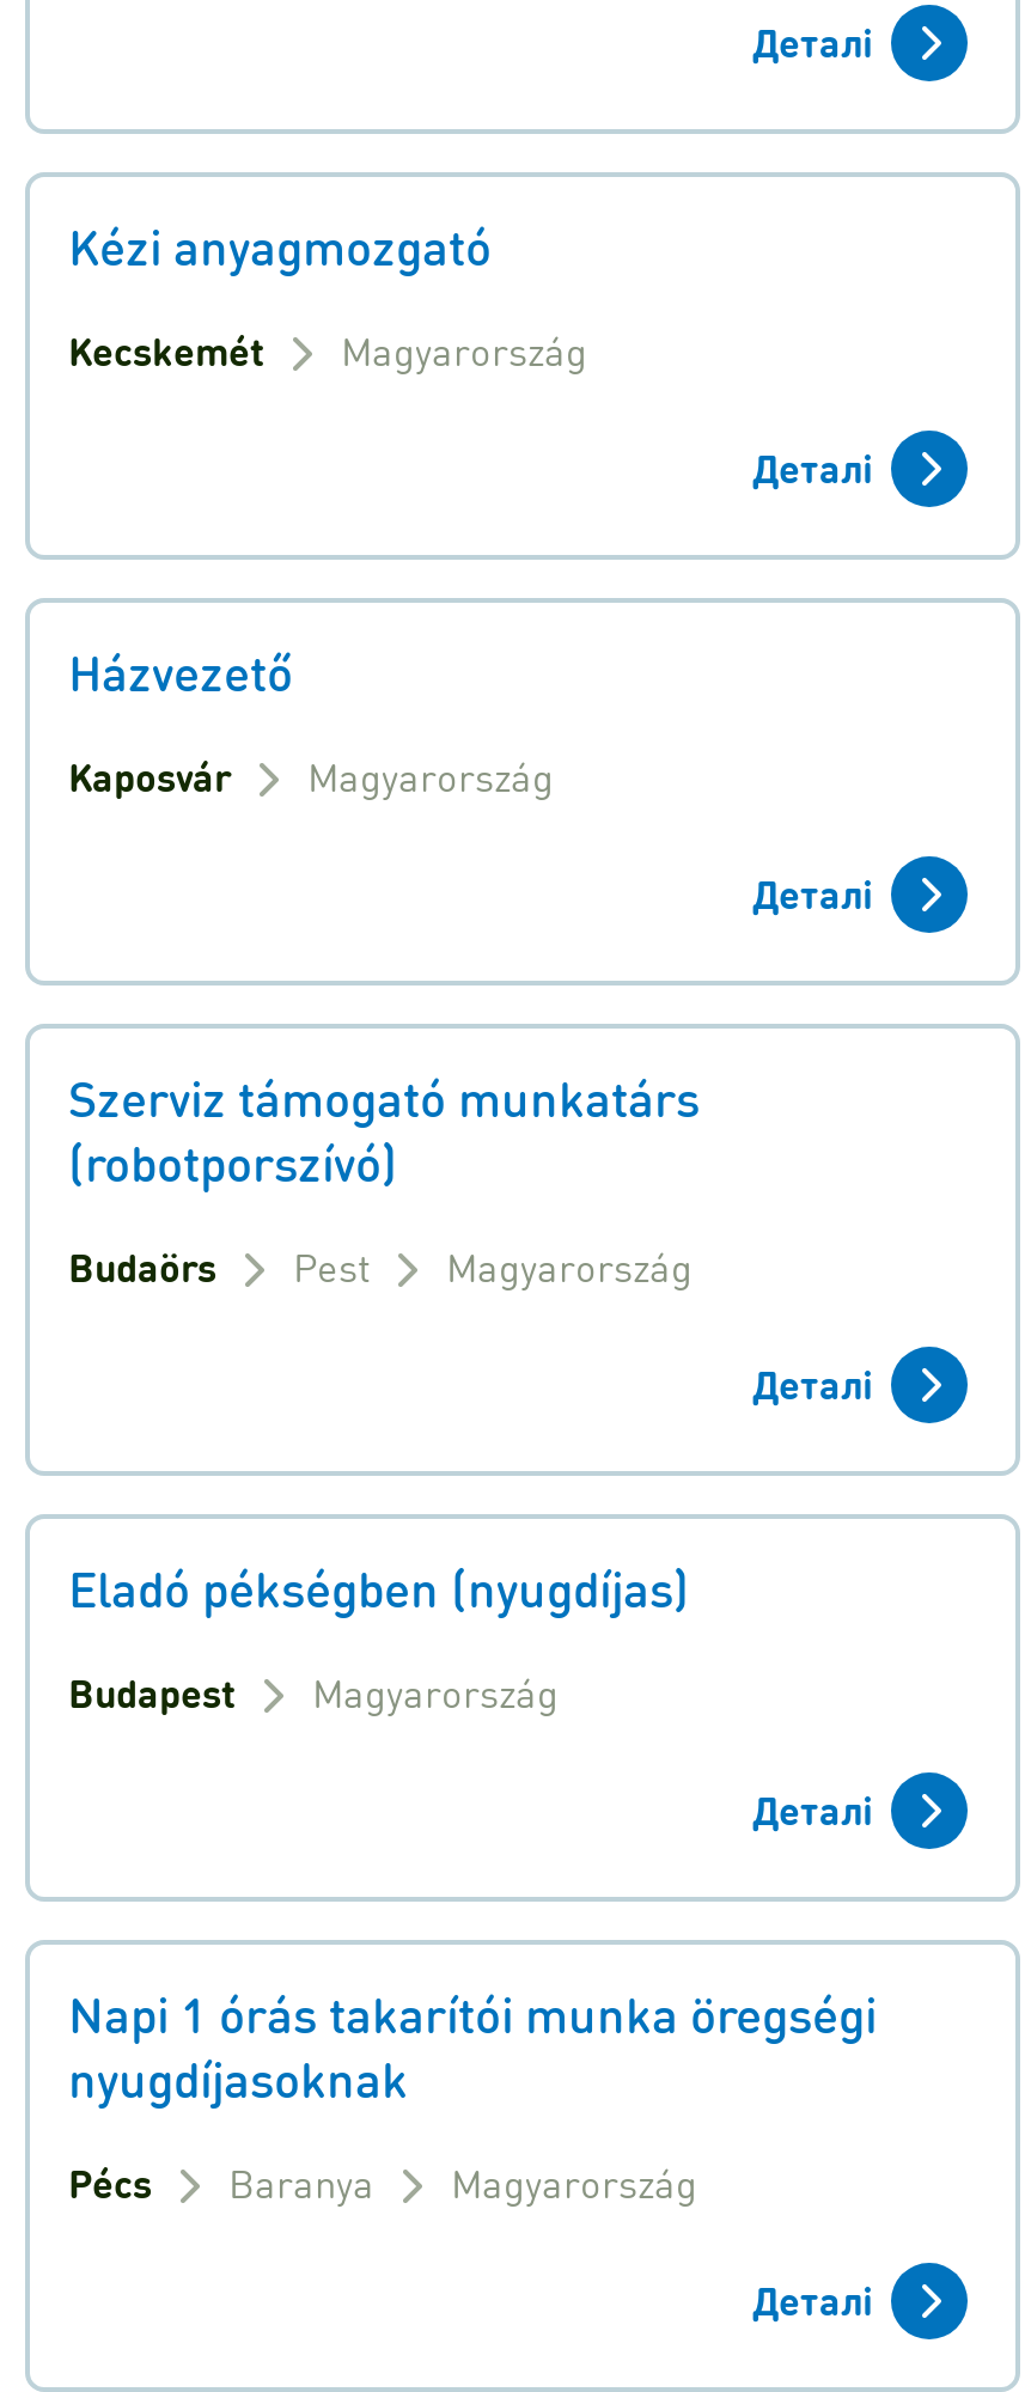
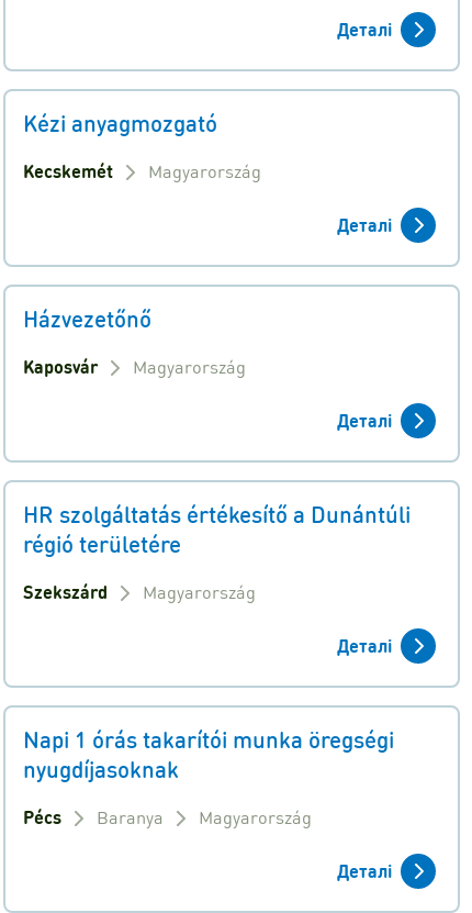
- Házvezető
+ Házvezetőnő

- Szerviz támogató munkatárs
- (robotporszívó)
- Budaörs
- Pest
- Magyarország
- Деталі
- Eladó pékségben (nyugdíjas)
- Budapest
+ HR szolgáltatás értékesítő a Dunántúli
+ régió területére
+ Szekszárd
